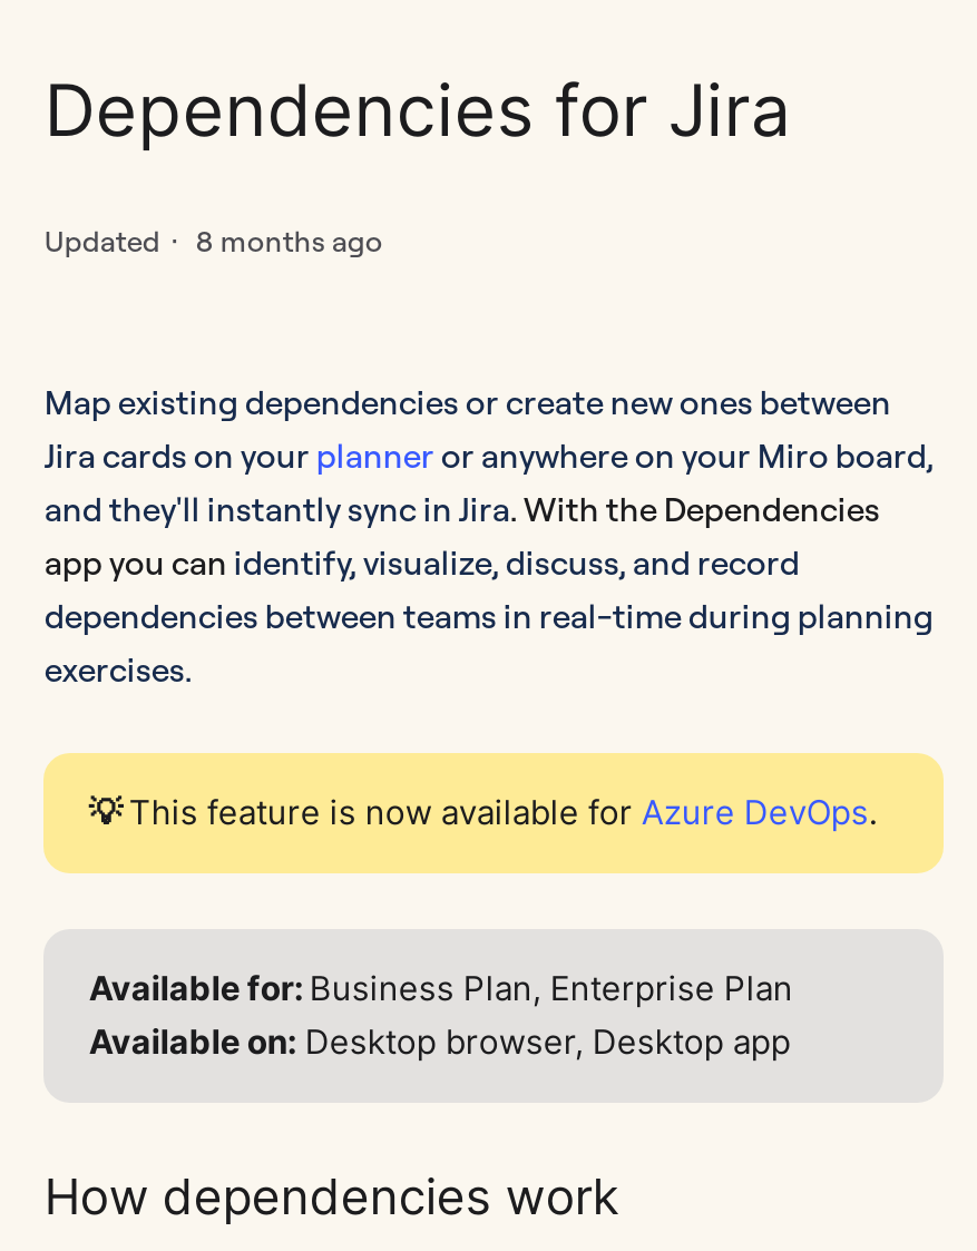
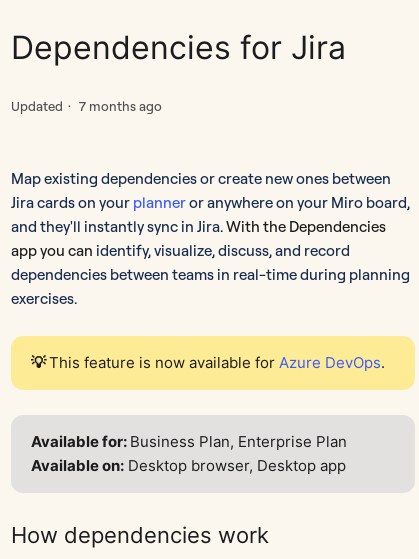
- Updated 8 months ago
+ Updated 7 months ago
